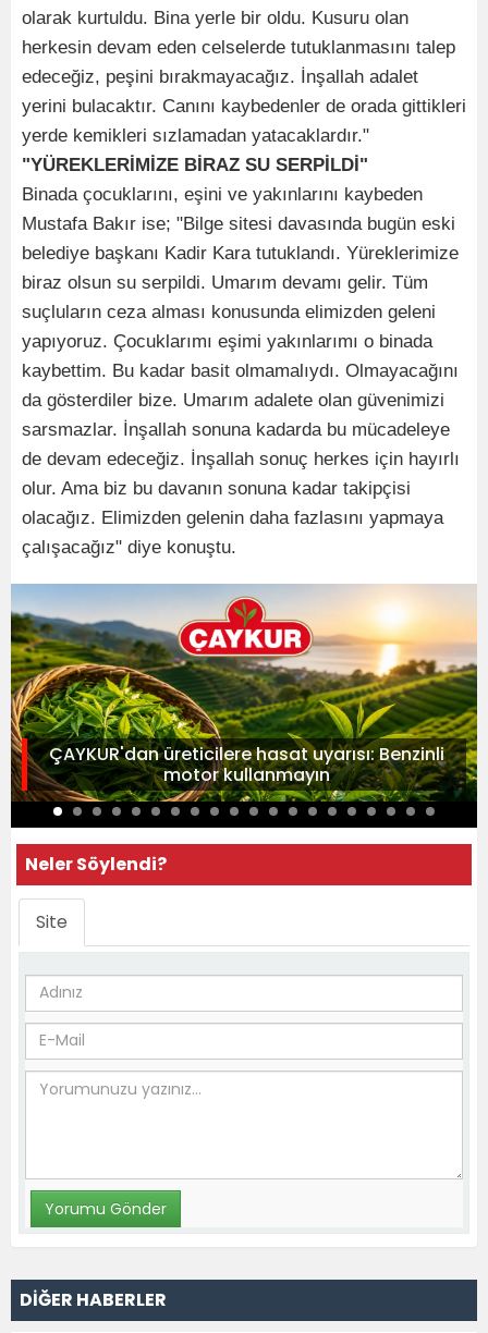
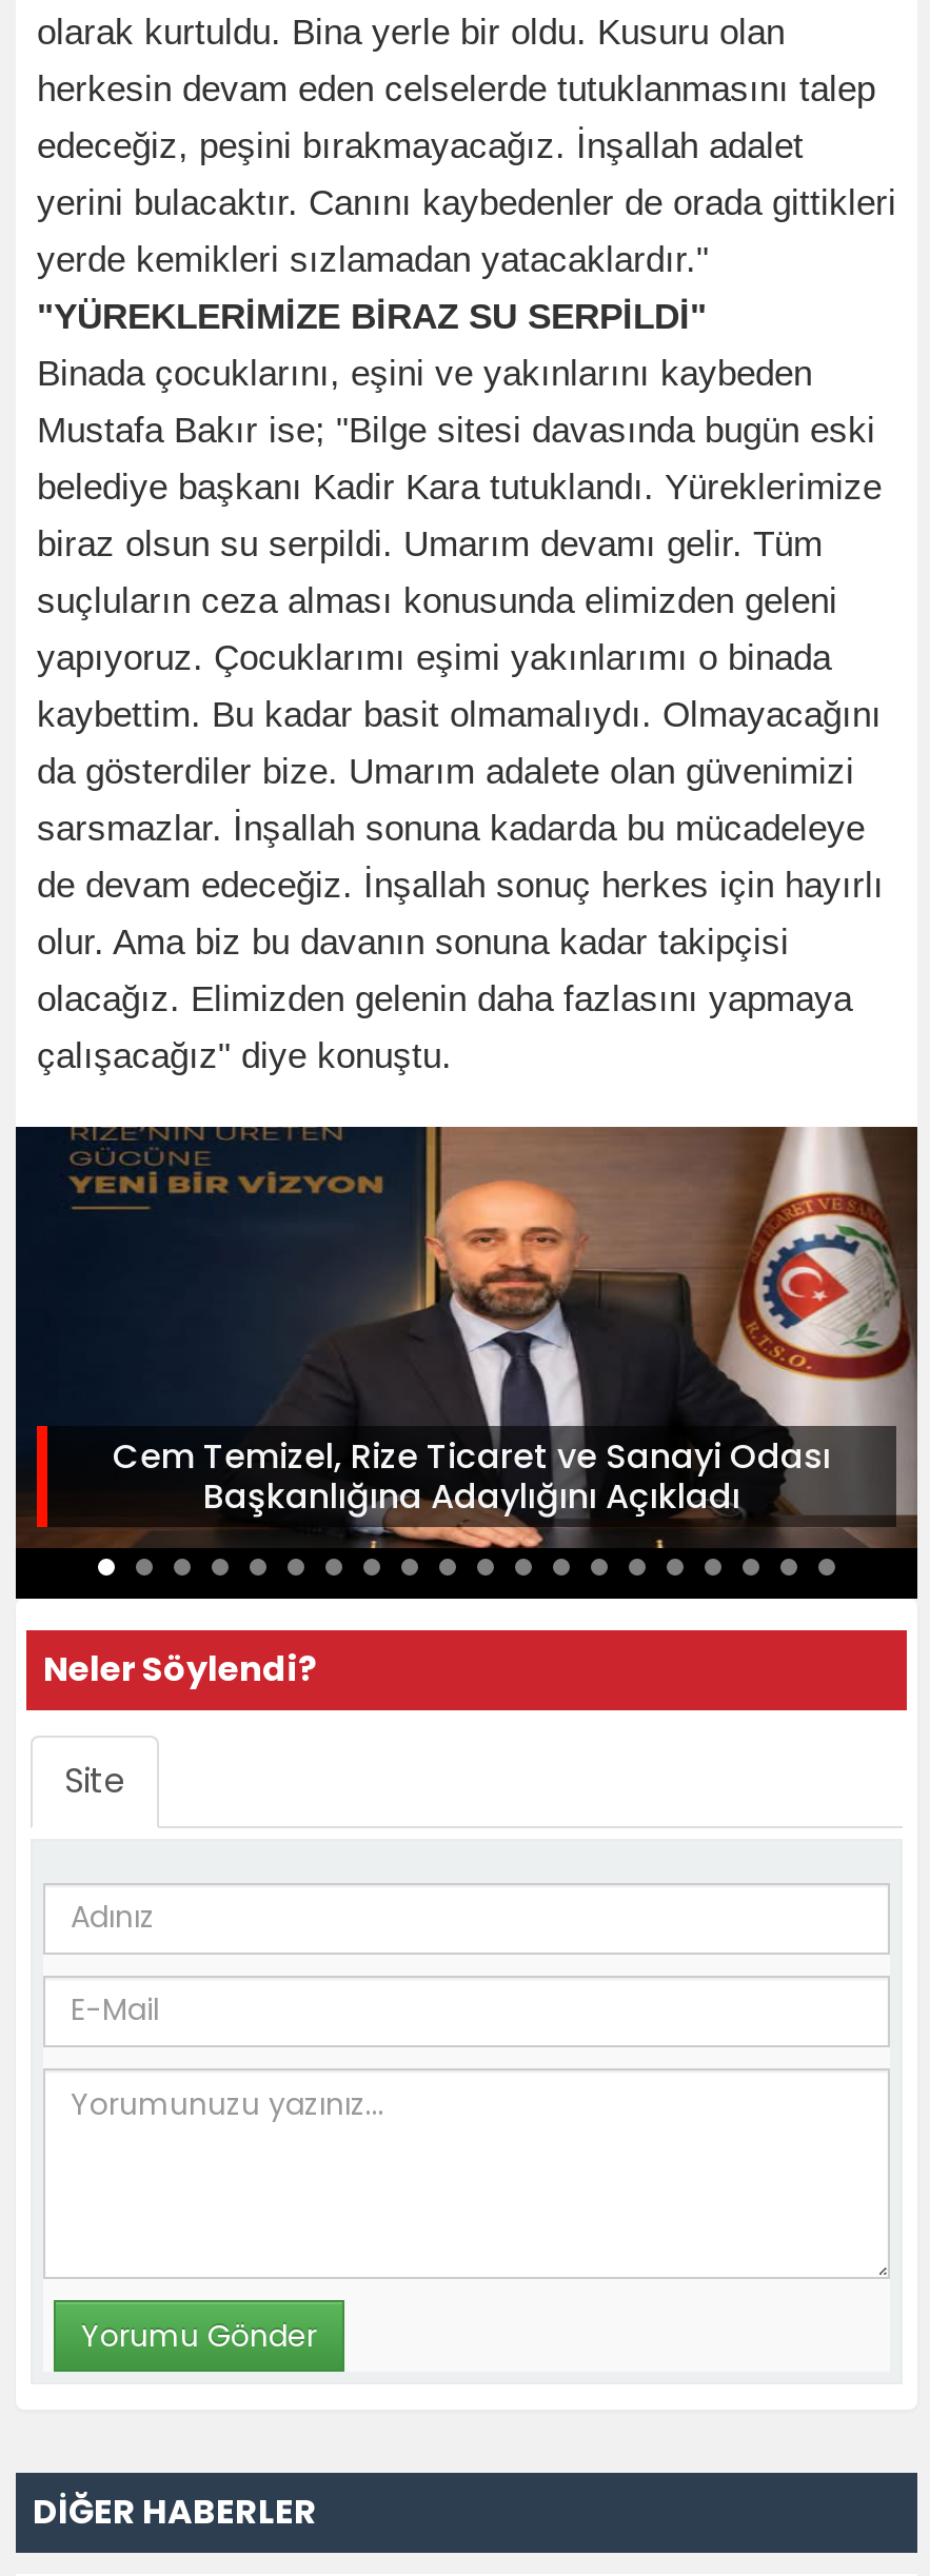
- [image]
- ÇAYKUR'dan üreticilere hasat uyarısı: Benzinli
- motor kullanmayın
+ [image]
+ Cem Temizel, Rize Ticaret ve Sanayi Odası
+ Başkanlığına Adaylığını Açıkladı
